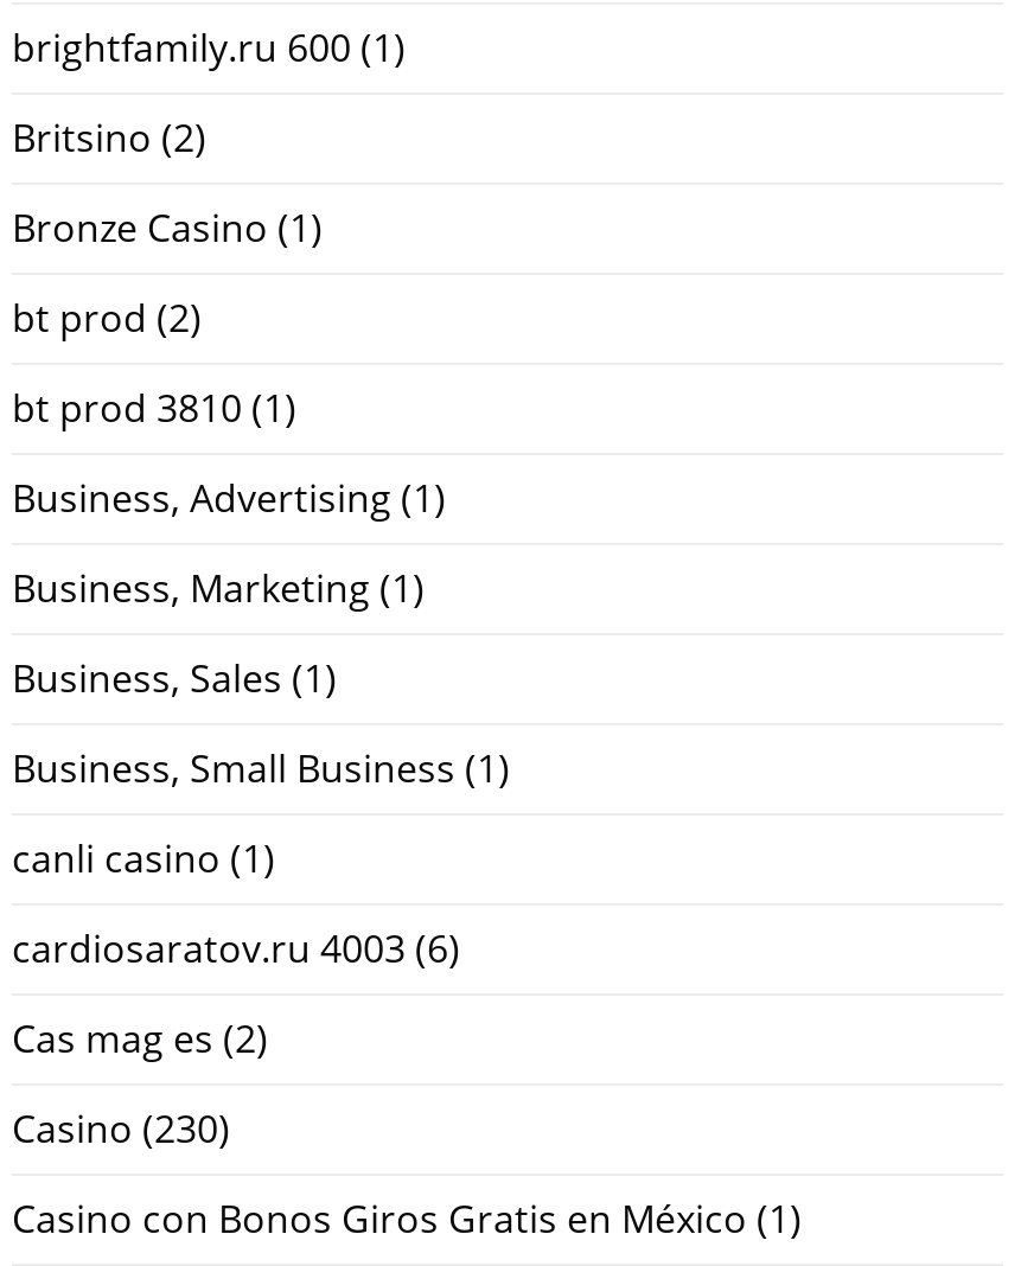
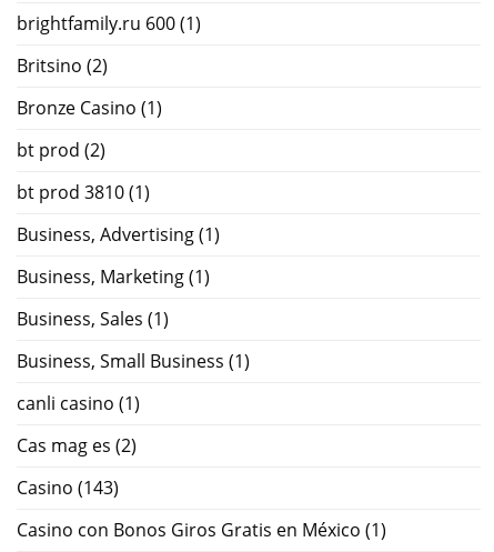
- cardiosaratov.ru 4003 (6)

- Casino (230)
+ Casino (143)
